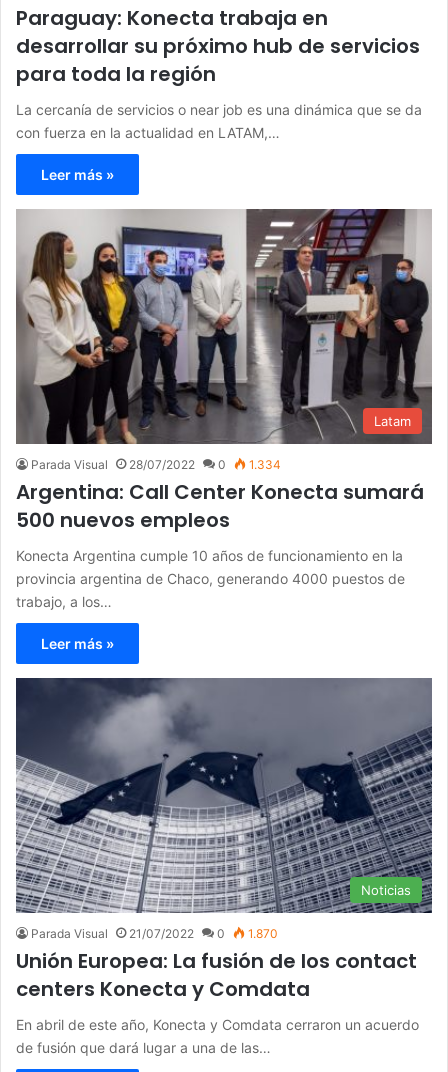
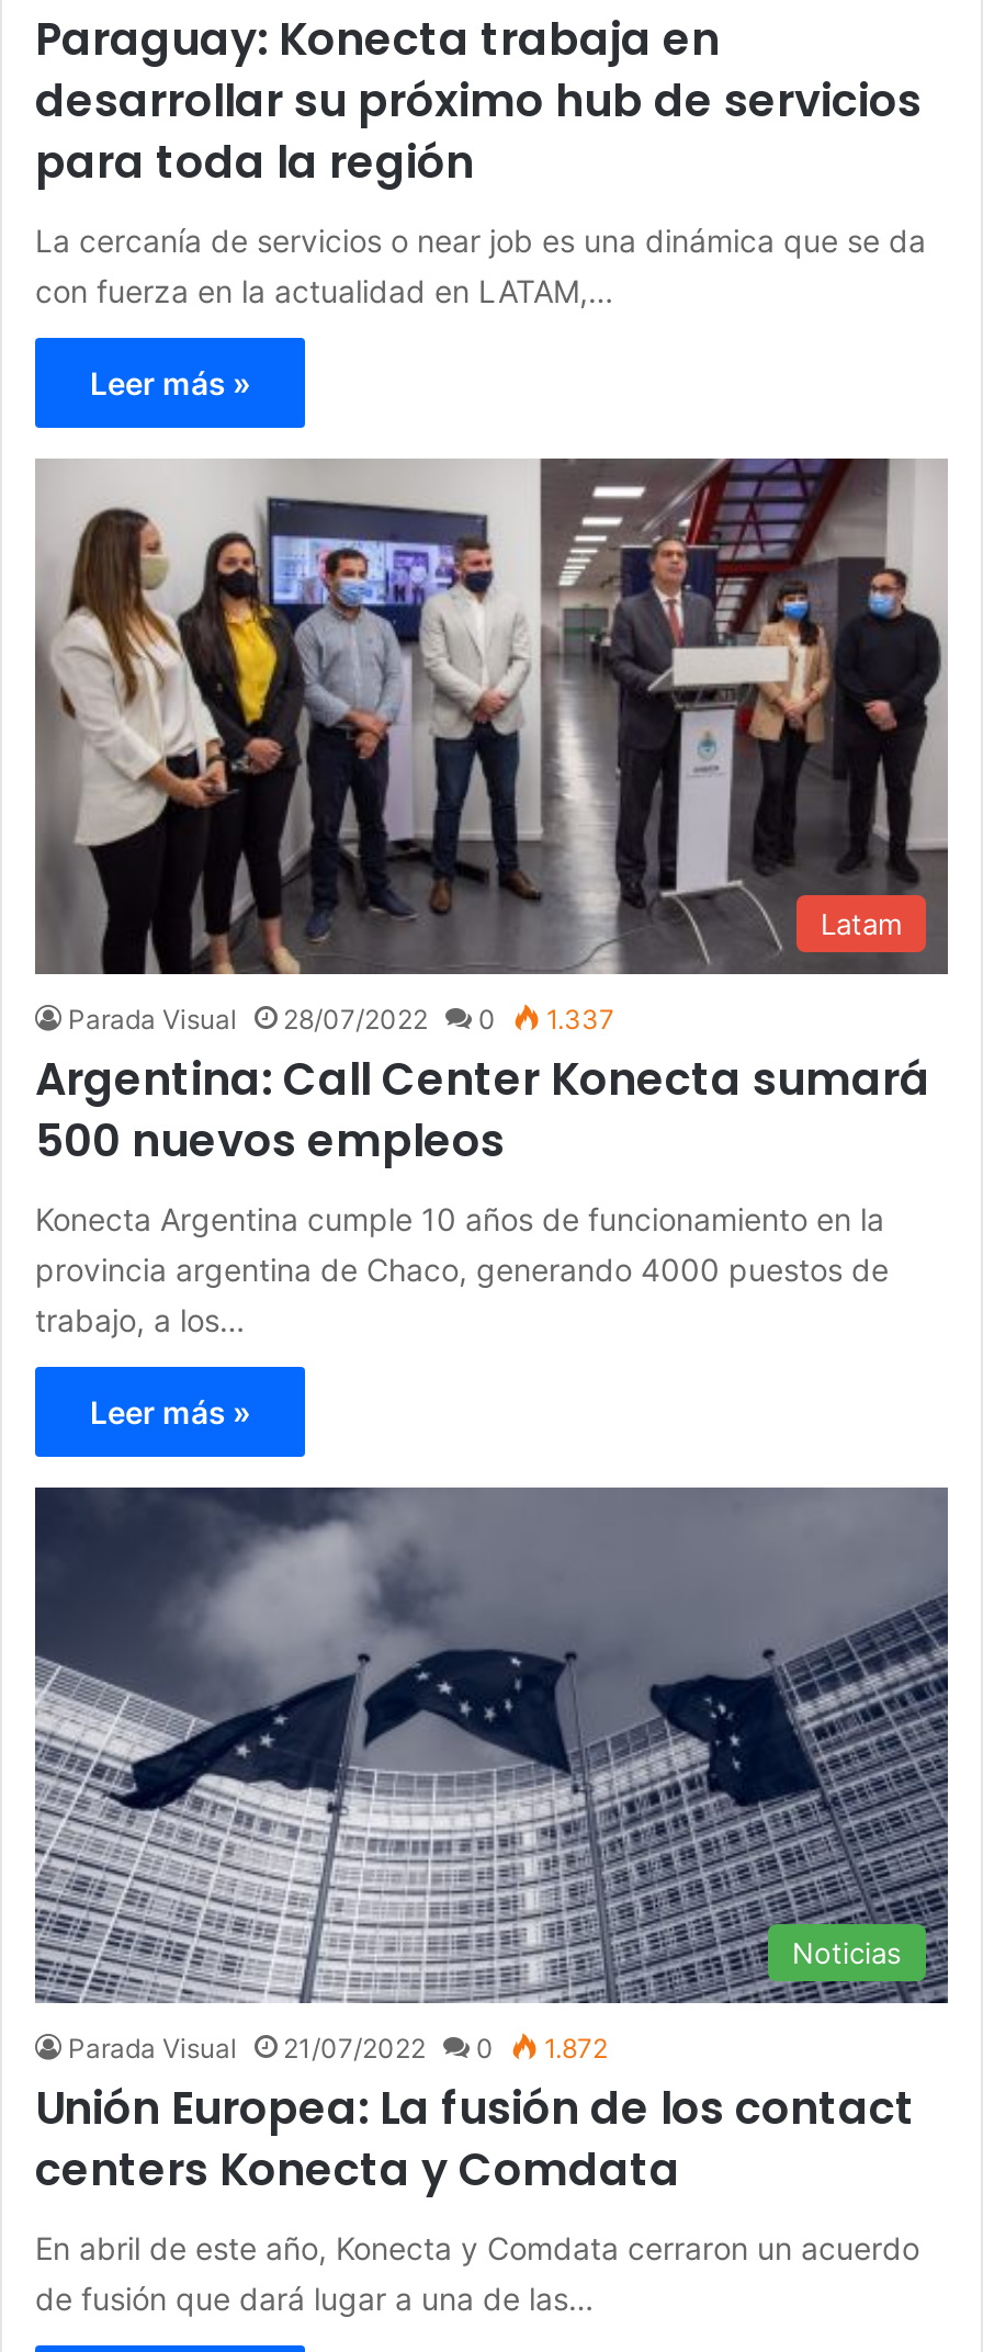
- Parada Visual 28/07/2022 0 1.334
+ Parada Visual 28/07/2022 0 1.337

- Parada Visual 21/07/2022 0 1.870
+ Parada Visual 21/07/2022 0 1.872
